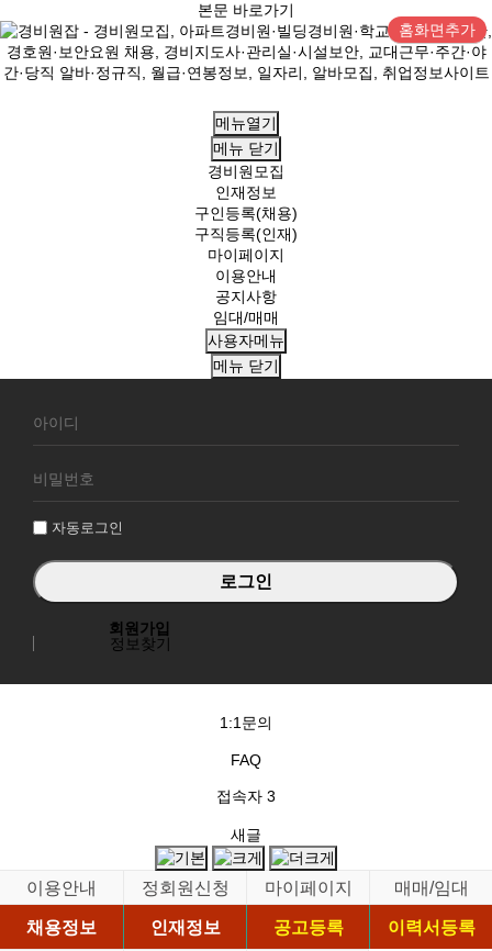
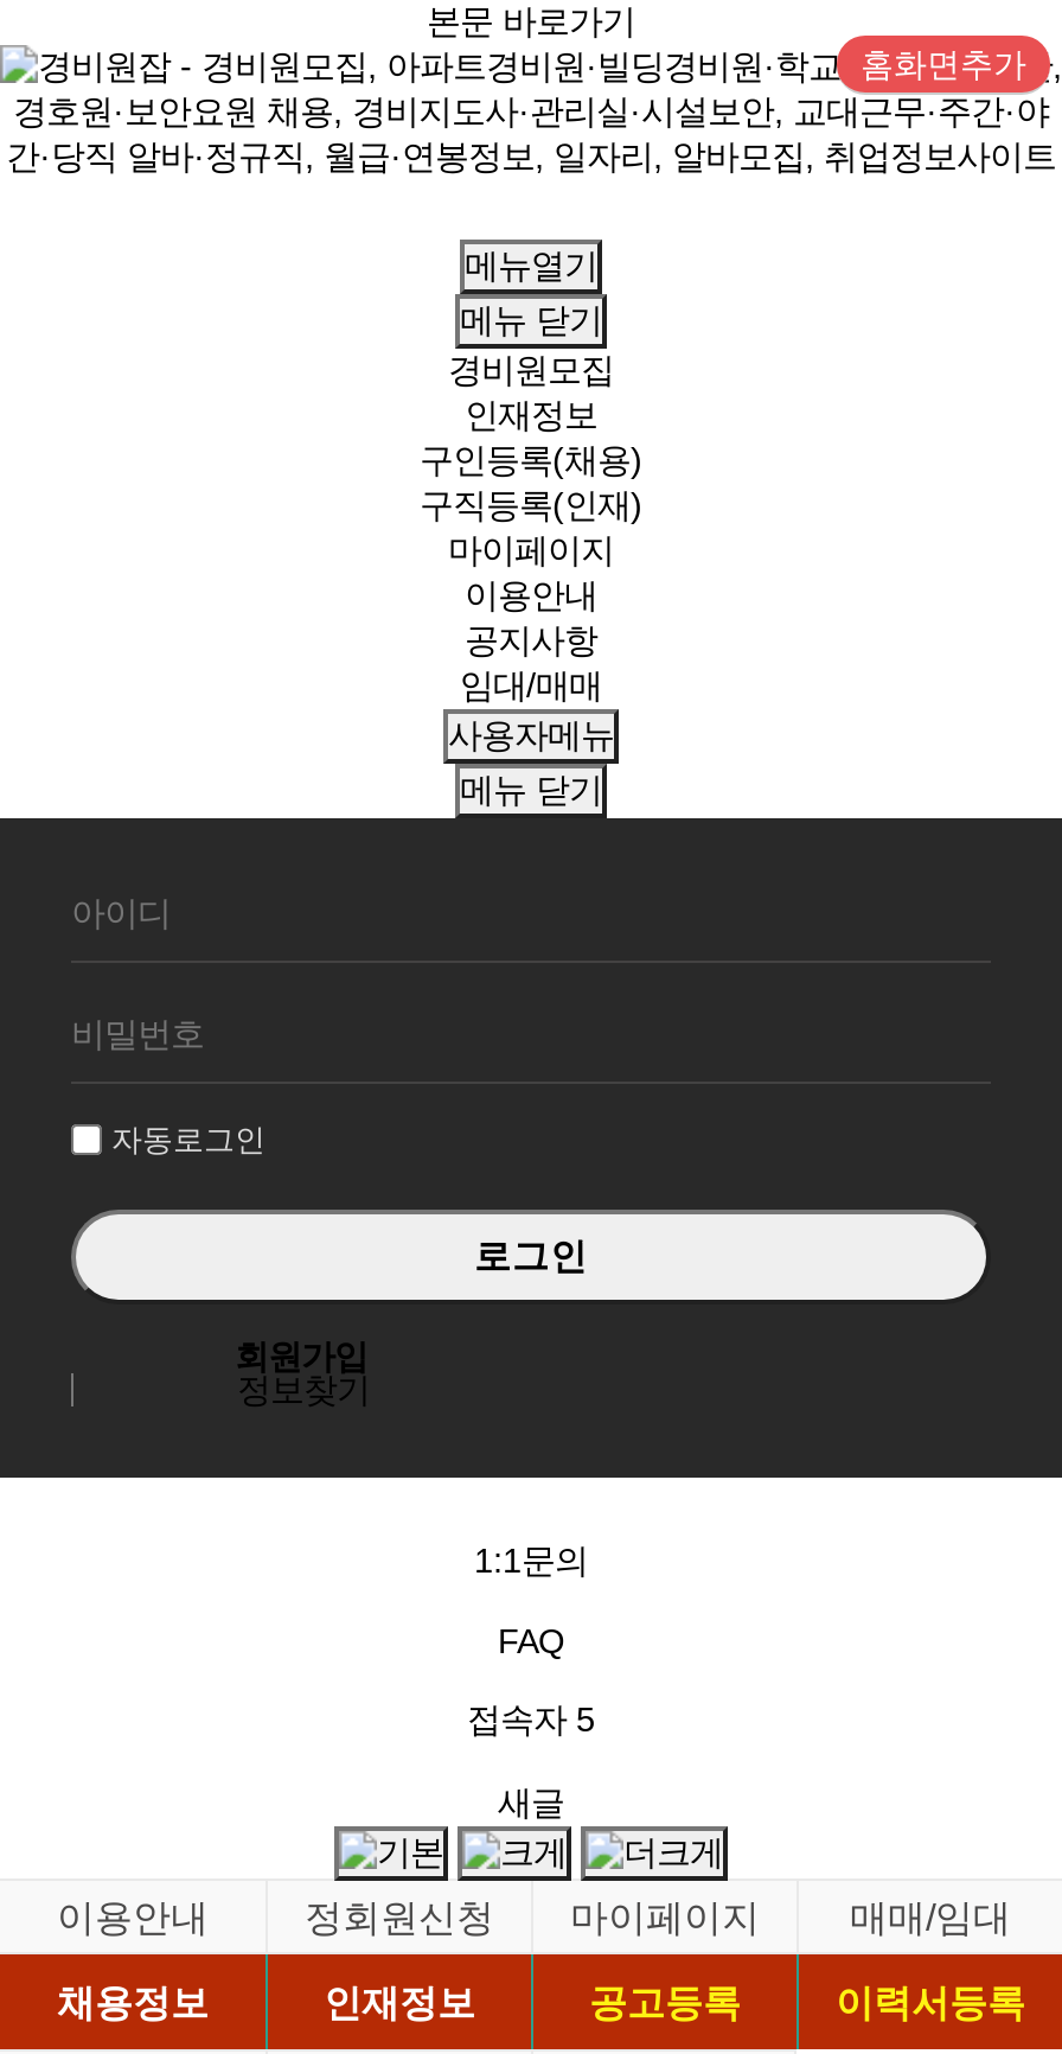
- 접속자 3
+ 접속자 5
